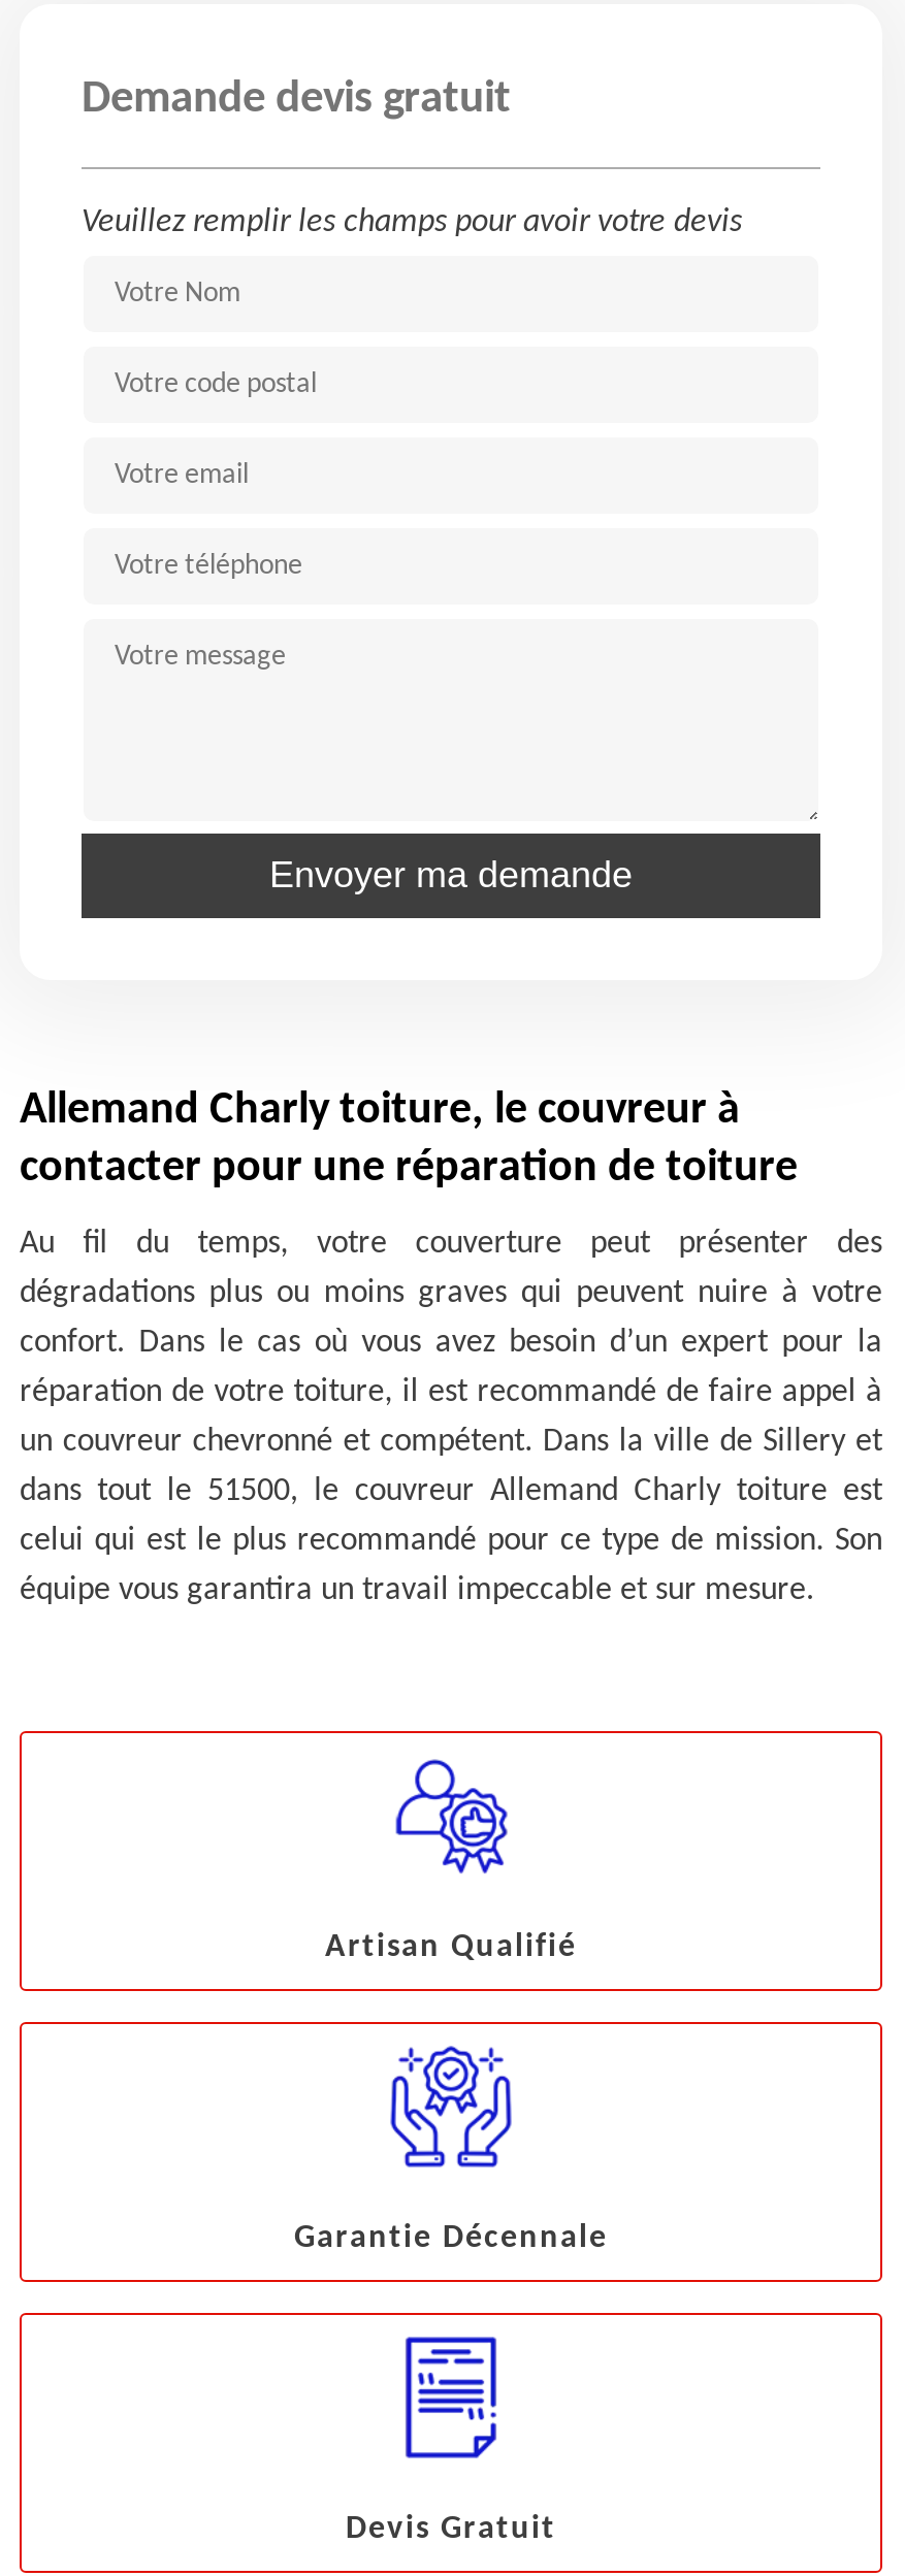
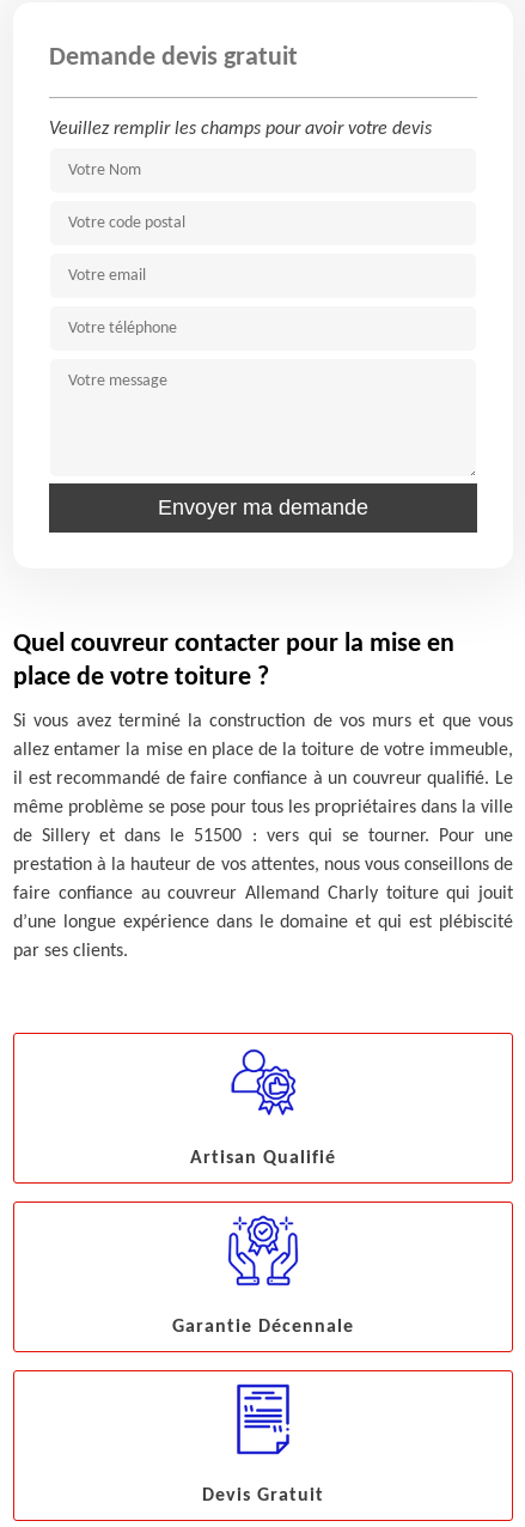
- Allemand Charly toiture, le couvreur à
- contacter pour une réparation de toiture
- Au fil du temps, votre couverture peut présenter des
- dégradations plus ou moins graves qui peuvent nuire à votre
- confort. Dans le cas où vous avez besoin d’un expert pour la
- réparation de votre toiture, il est recommandé de faire appel à
- un couvreur chevronné et compétent. Dans la ville de Sillery et
- dans tout le 51500, le couvreur Allemand Charly toiture est
- celui qui est le plus recommandé pour ce type de mission. Son
- équipe vous garantira un travail impeccable et sur mesure.
+ Quel couvreur contacter pour la mise en
+ place de votre toiture ?
+ Si vous avez terminé la construction de vos murs et que vous
+ allez entamer la mise en place de la toiture de votre immeuble,
+ il est recommandé de faire confiance à un couvreur qualifié. Le
+ même problème se pose pour tous les propriétaires dans la ville
+ de Sillery et dans le 51500 : vers qui se tourner. Pour une
+ prestation à la hauteur de vos attentes, nous vous conseillons de
+ faire confiance au couvreur Allemand Charly toiture qui jouit
+ d’une longue expérience dans le domaine et qui est plébiscité
+ par ses clients.
